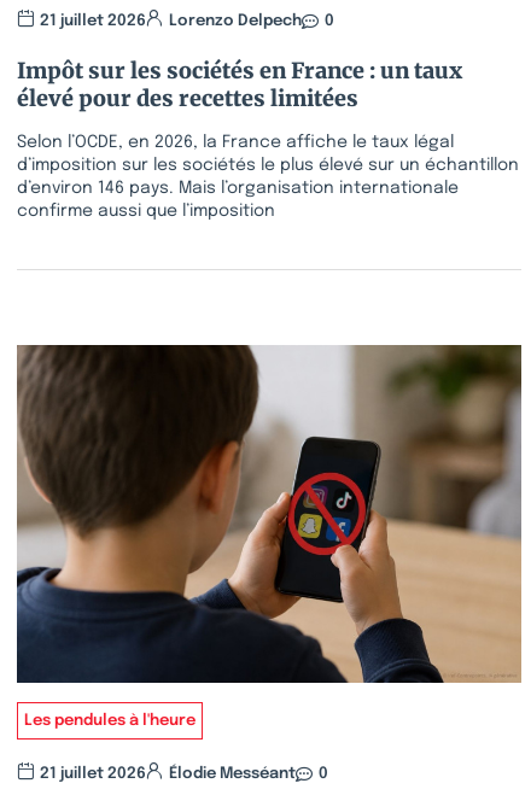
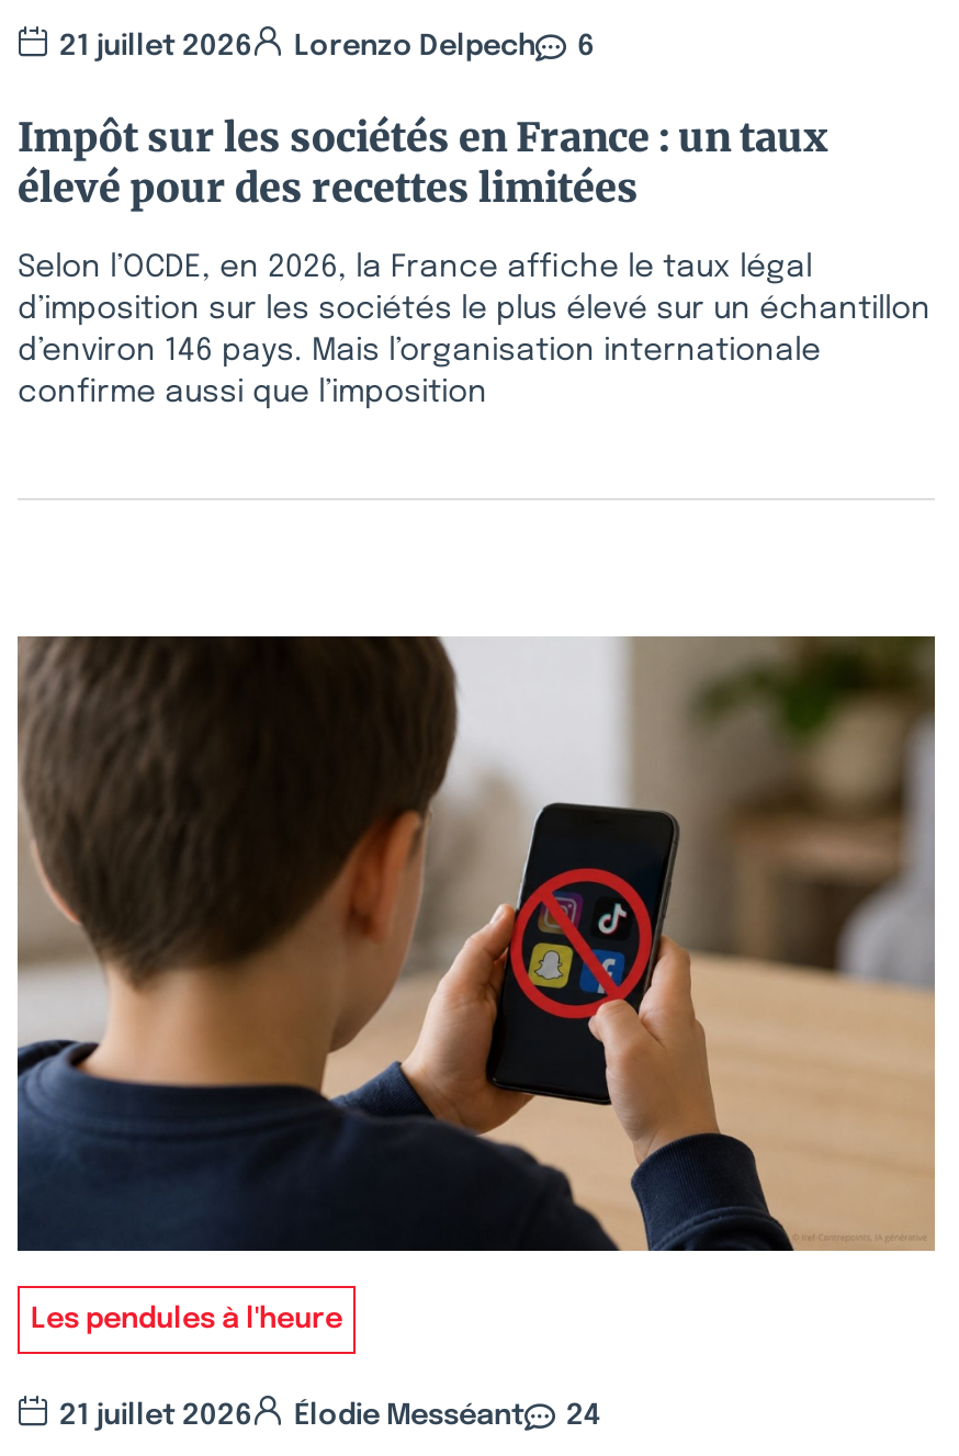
- 21 juillet 2026 Lorenzo Delpech 0
+ 21 juillet 2026 Lorenzo Delpech 6

- 21 juillet 2026 Élodie Messéant 0
+ 21 juillet 2026 Élodie Messéant 24
